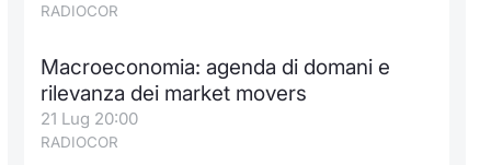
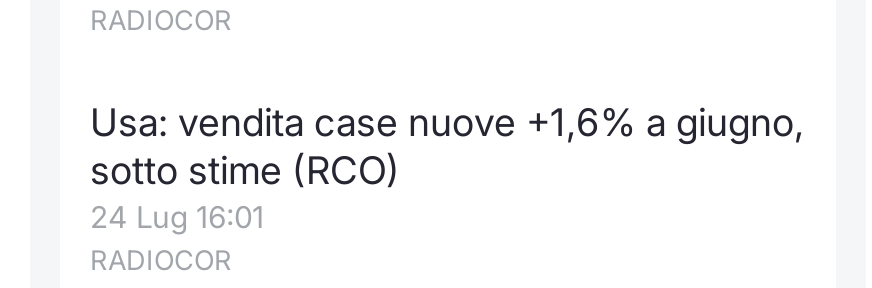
- Macroeconomia: agenda di domani e
- rilevanza dei market movers
- 21 Lug 20:00
+ Usa: vendita case nuove +1,6% a giugno,
+ sotto stime (RCO)
+ 24 Lug 16:01
